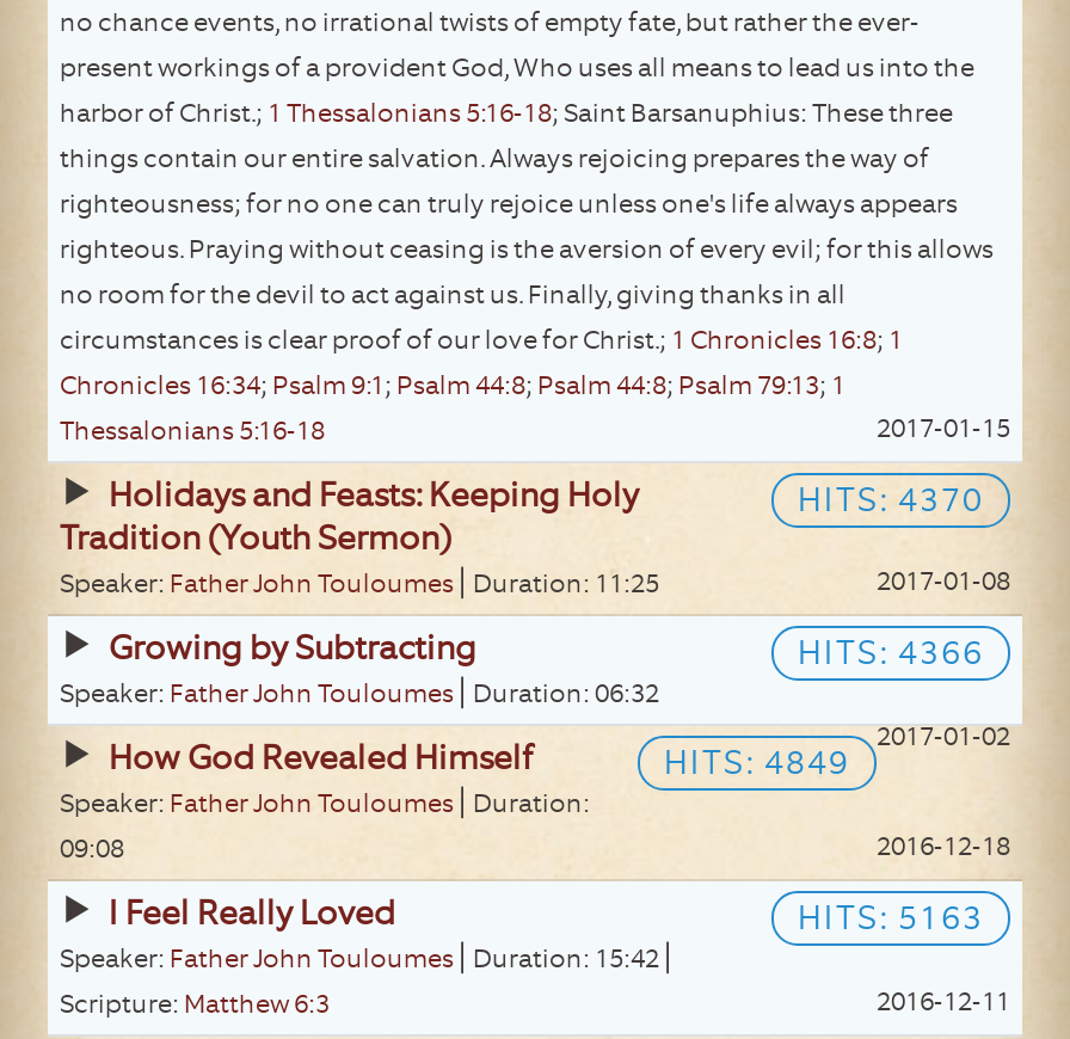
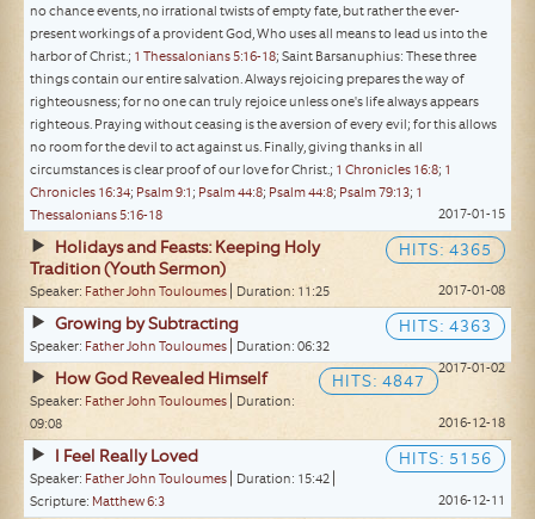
- HITS: 4370
+ HITS: 4365

- HITS: 4366
+ HITS: 4363

- HITS: 4849
+ HITS: 4847

- HITS: 5163
+ HITS: 5156
